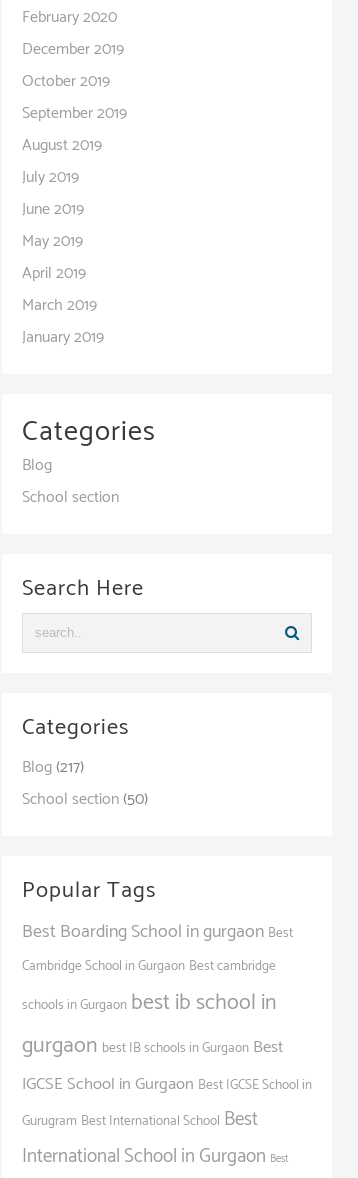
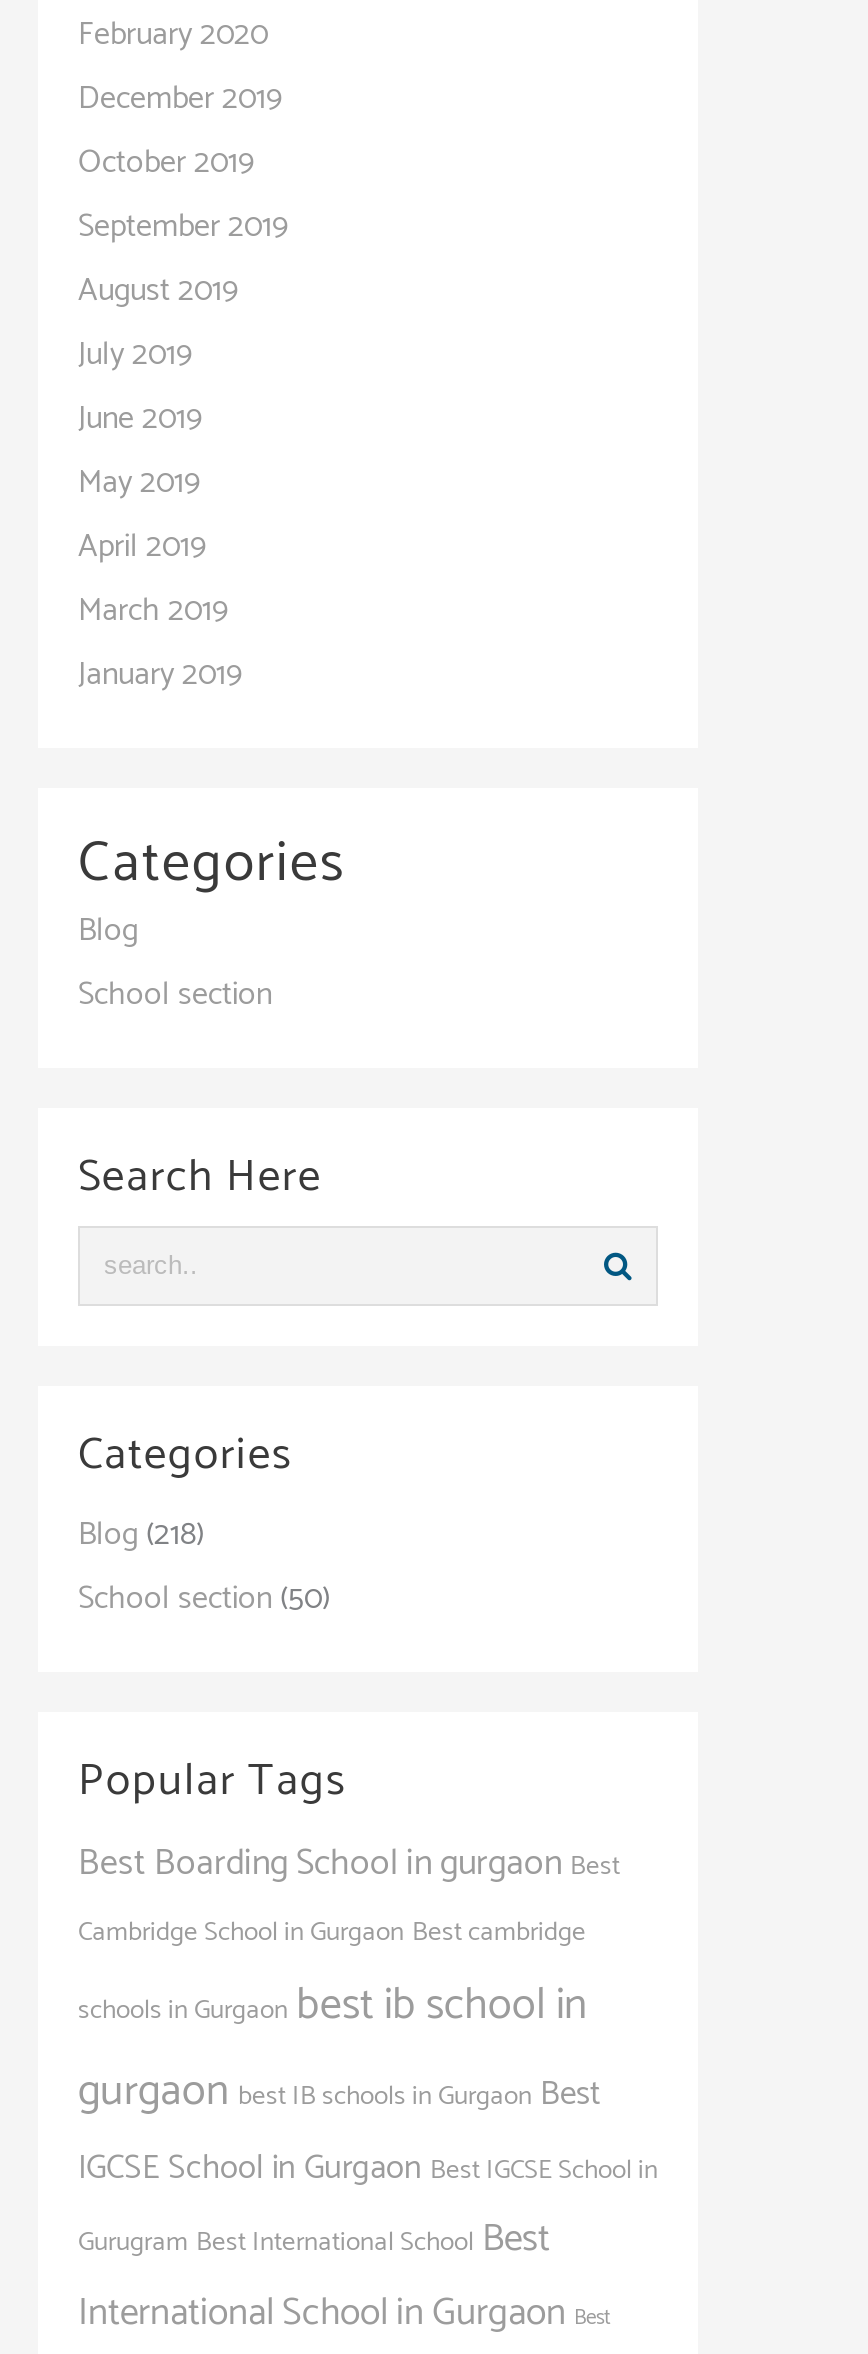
- Blog (217)
+ Blog (218)
